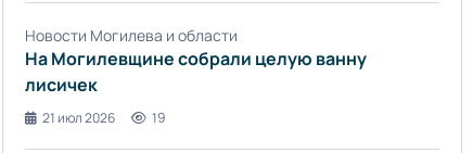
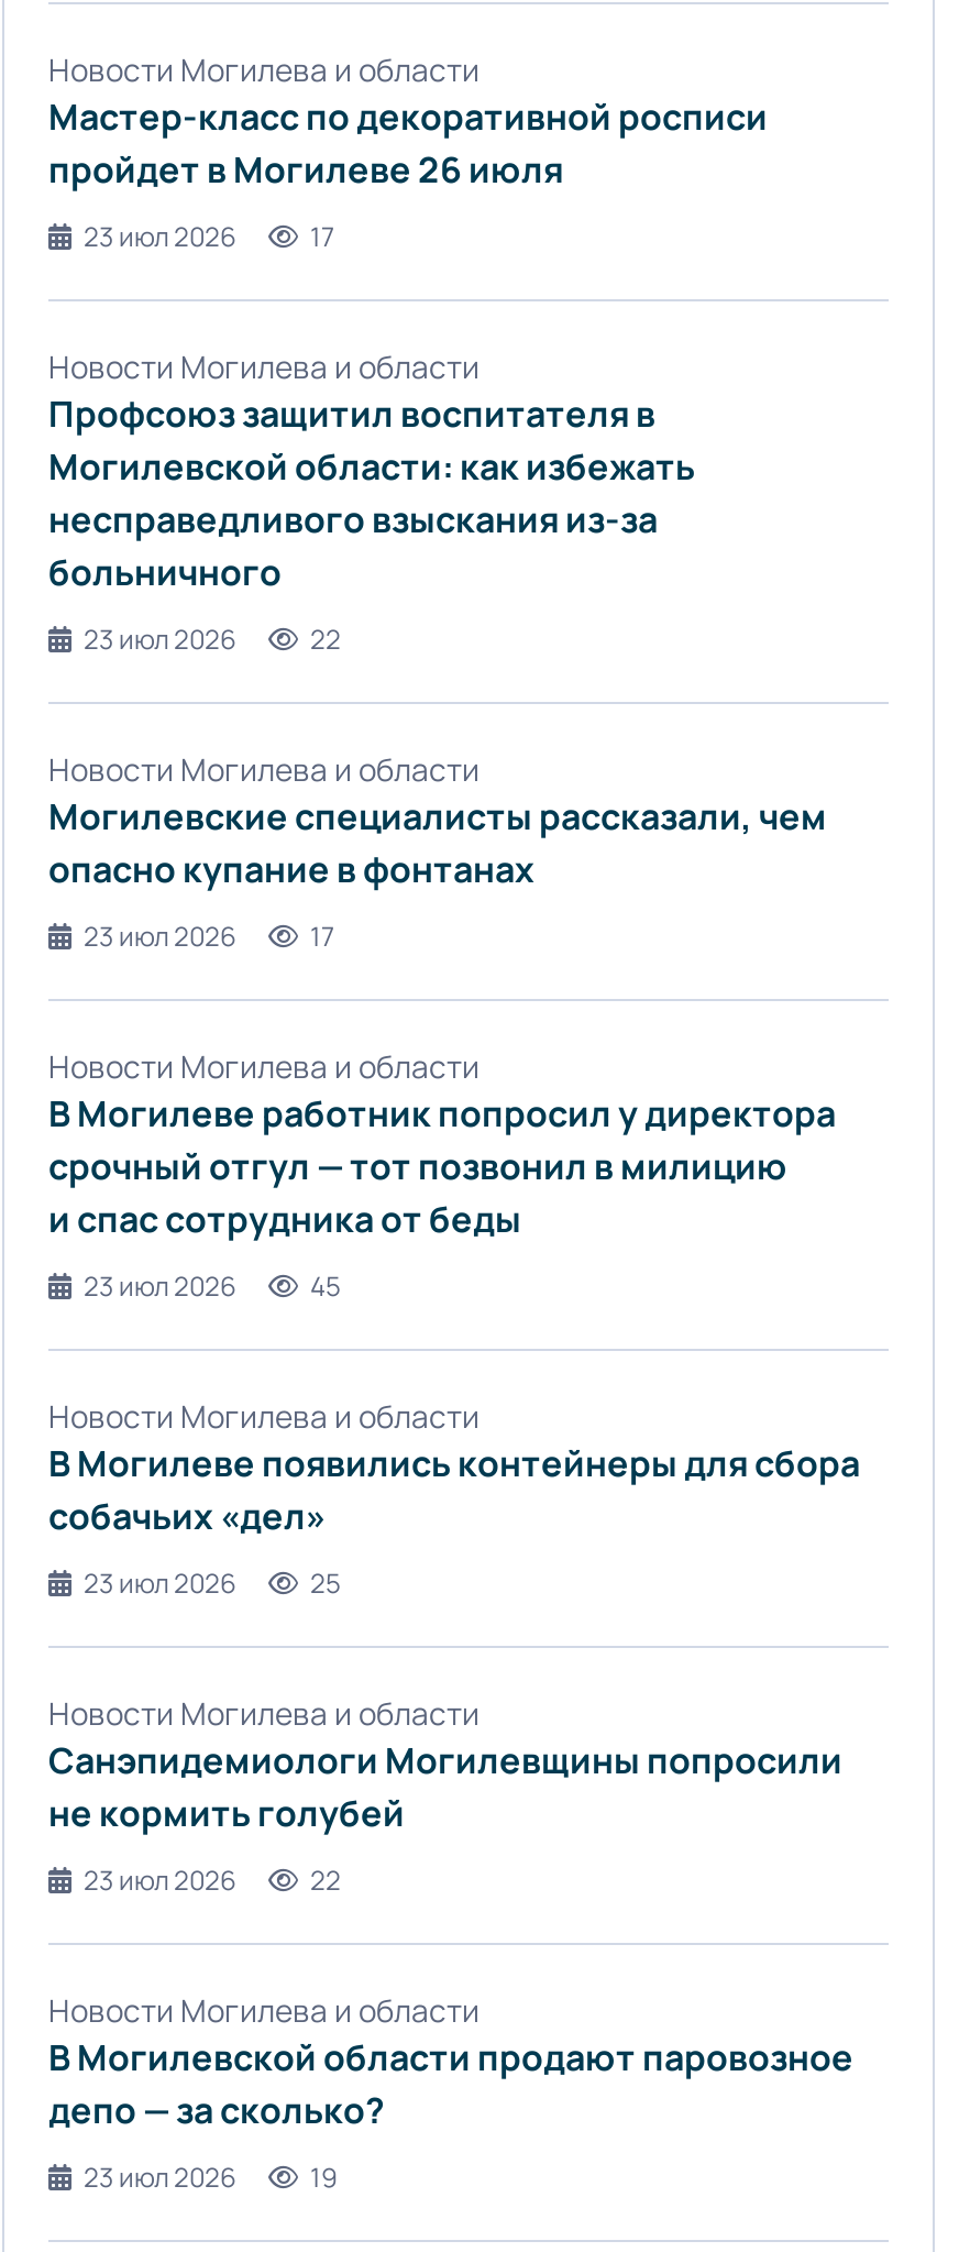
- На Могилевщине собрали целую ванну
- лисичек
- 21 июл 2026
+ Мастер-класс по декоративной росписи
+ пройдет в Могилеве 26 июля
+ 23 июл 2026
+ 17
+ Новости Могилева и области
+ Профсоюз защитил воспитателя в
+ Могилевской области: как избежать
+ несправедливого взыскания из-за
+ больничного
+ 23 июл 2026
+ 22
+ Новости Могилева и области
+ Могилевские специалисты рассказали, чем
+ опасно купание в фонтанах
+ 23 июл 2026
+ 17
+ Новости Могилева и области
+ В Могилеве работник попросил у директора
+ срочный отгул — тот позвонил в милицию
+ и спас сотрудника от беды
+ 23 июл 2026
+ 45
+ Новости Могилева и области
+ В Могилеве появились контейнеры для сбора
+ собачьих «дел»
+ 23 июл 2026
+ 25
+ Новости Могилева и области
+ Санэпидемиологи Могилевщины попросили
+ не кормить голубей
+ 23 июл 2026
+ 22
+ Новости Могилева и области
+ В Могилевской области продают паровозное
+ депо — за сколько?
+ 23 июл 2026
